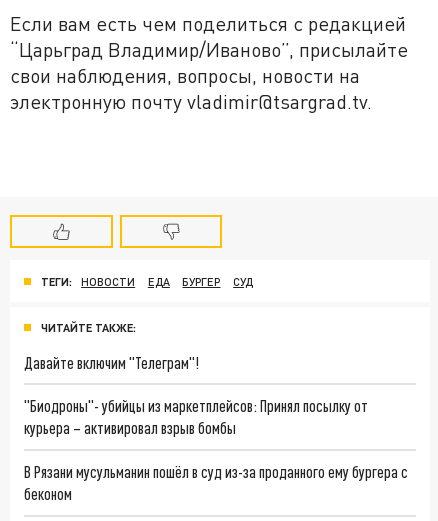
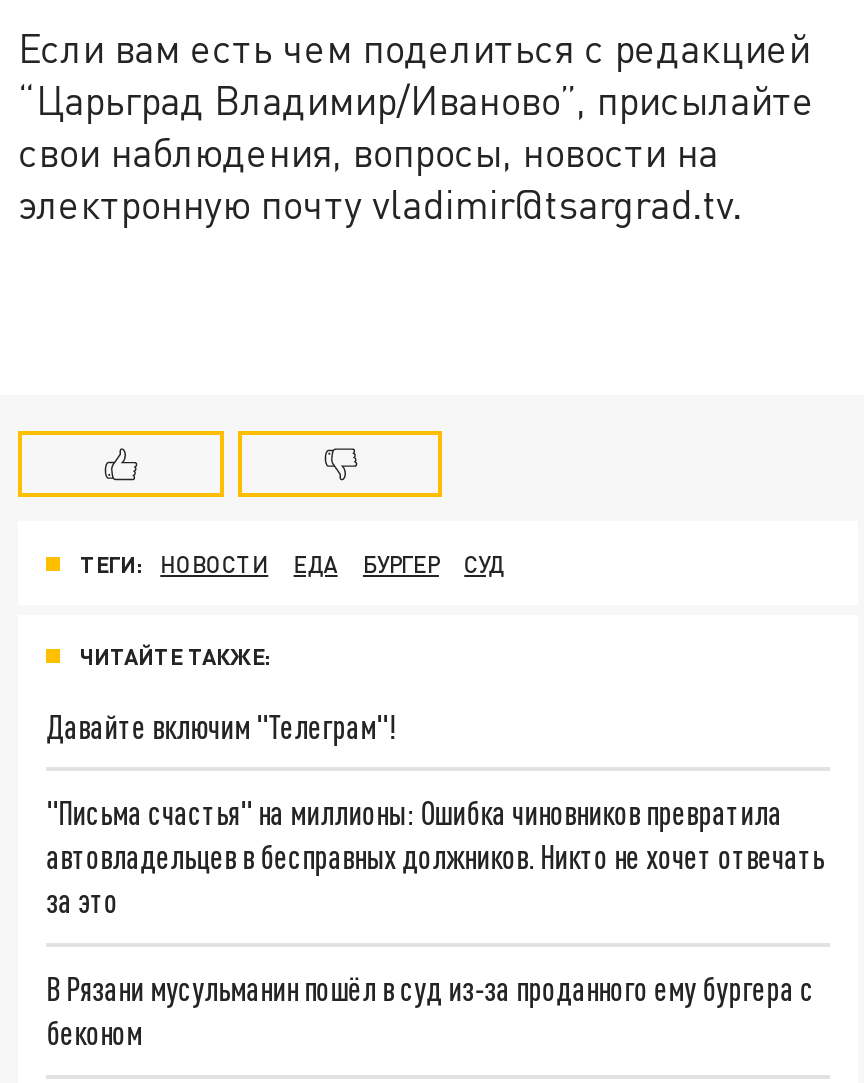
- "Биодроны"- убийцы из маркетплейсов: Принял посылку от
- курьера – активировал взрыв бомбы
+ "Письма счастья" на миллионы: Ошибка чиновников превратила
+ автовладельцев в бесправных должников. Никто не хочет отвечать
+ за это
